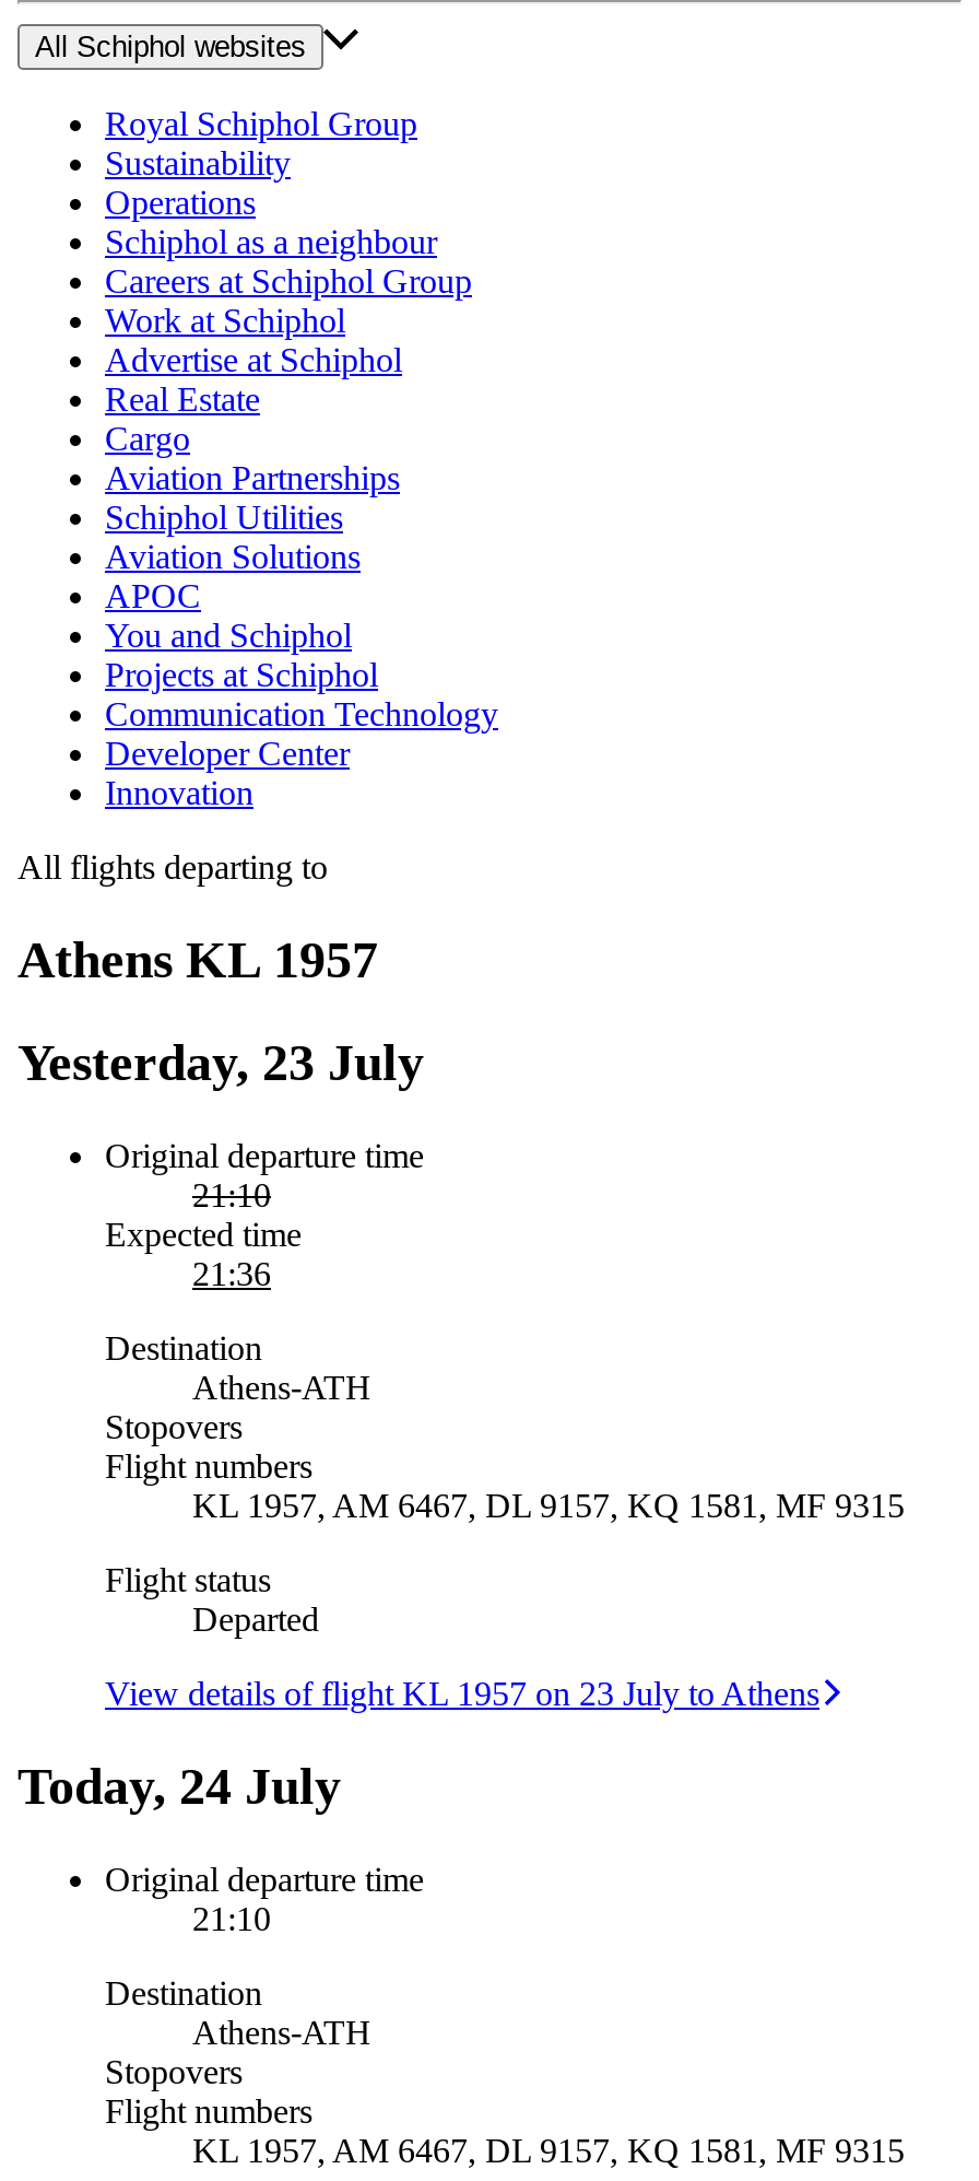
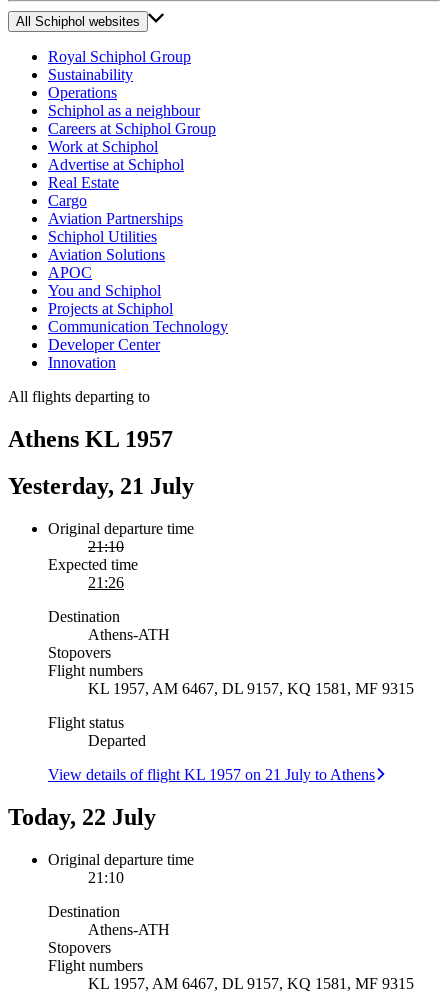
- Yesterday, 23 July
+ Yesterday, 21 July

- 21:36
+ 21:26

- View details of flight KL 1957 on 23 July to Athens
+ View details of flight KL 1957 on 21 July to Athens

- Today, 24 July
+ Today, 22 July
